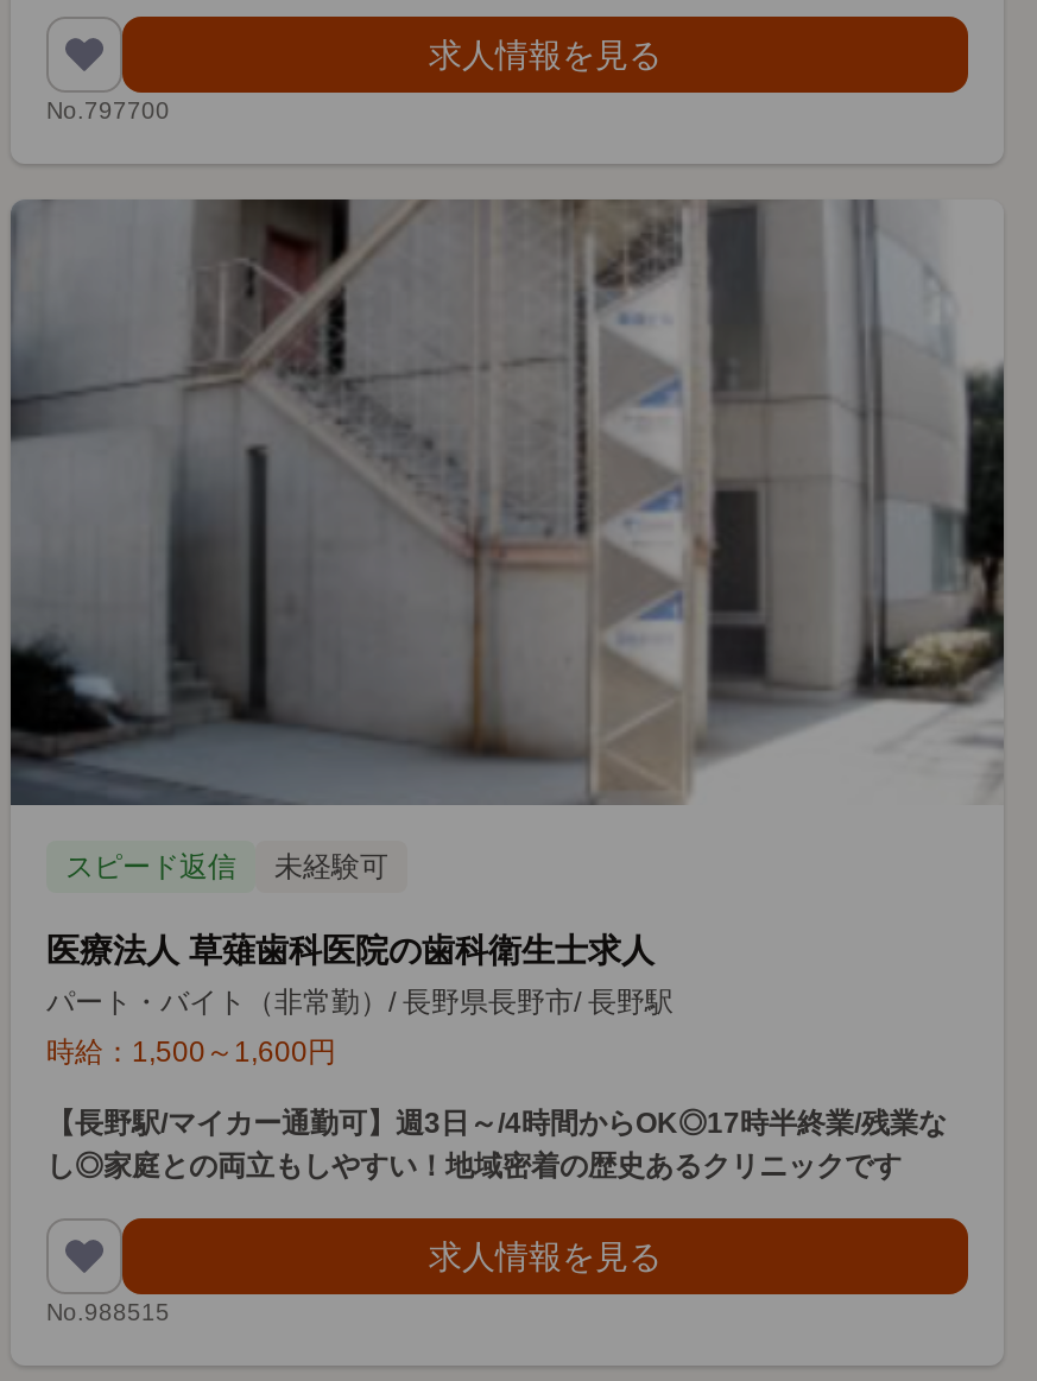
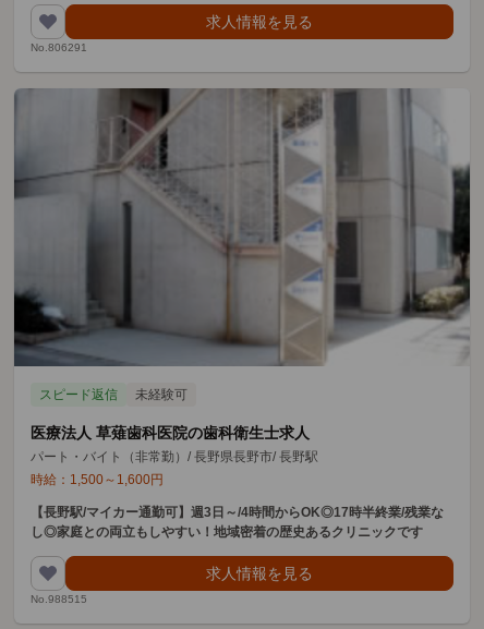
- No.797700
+ No.806291
